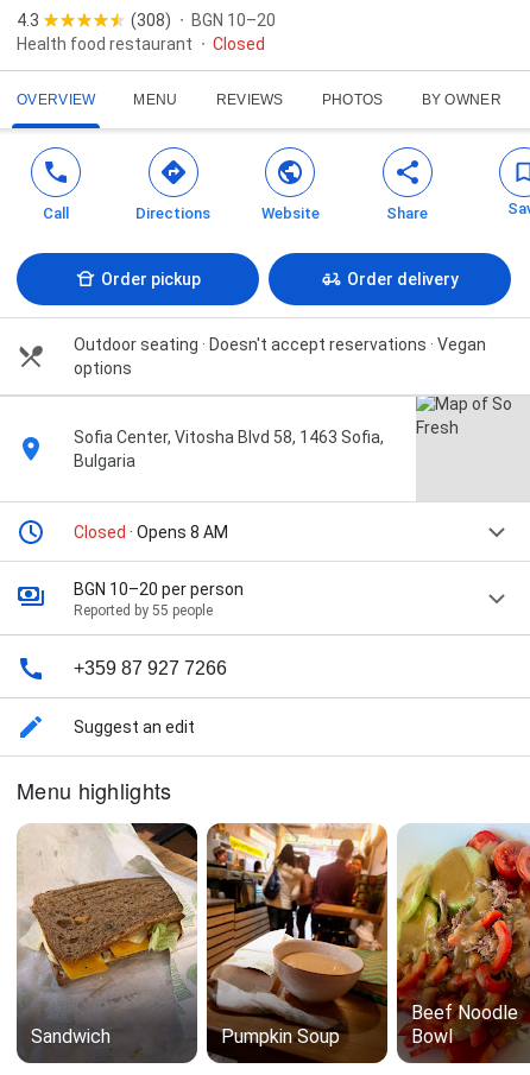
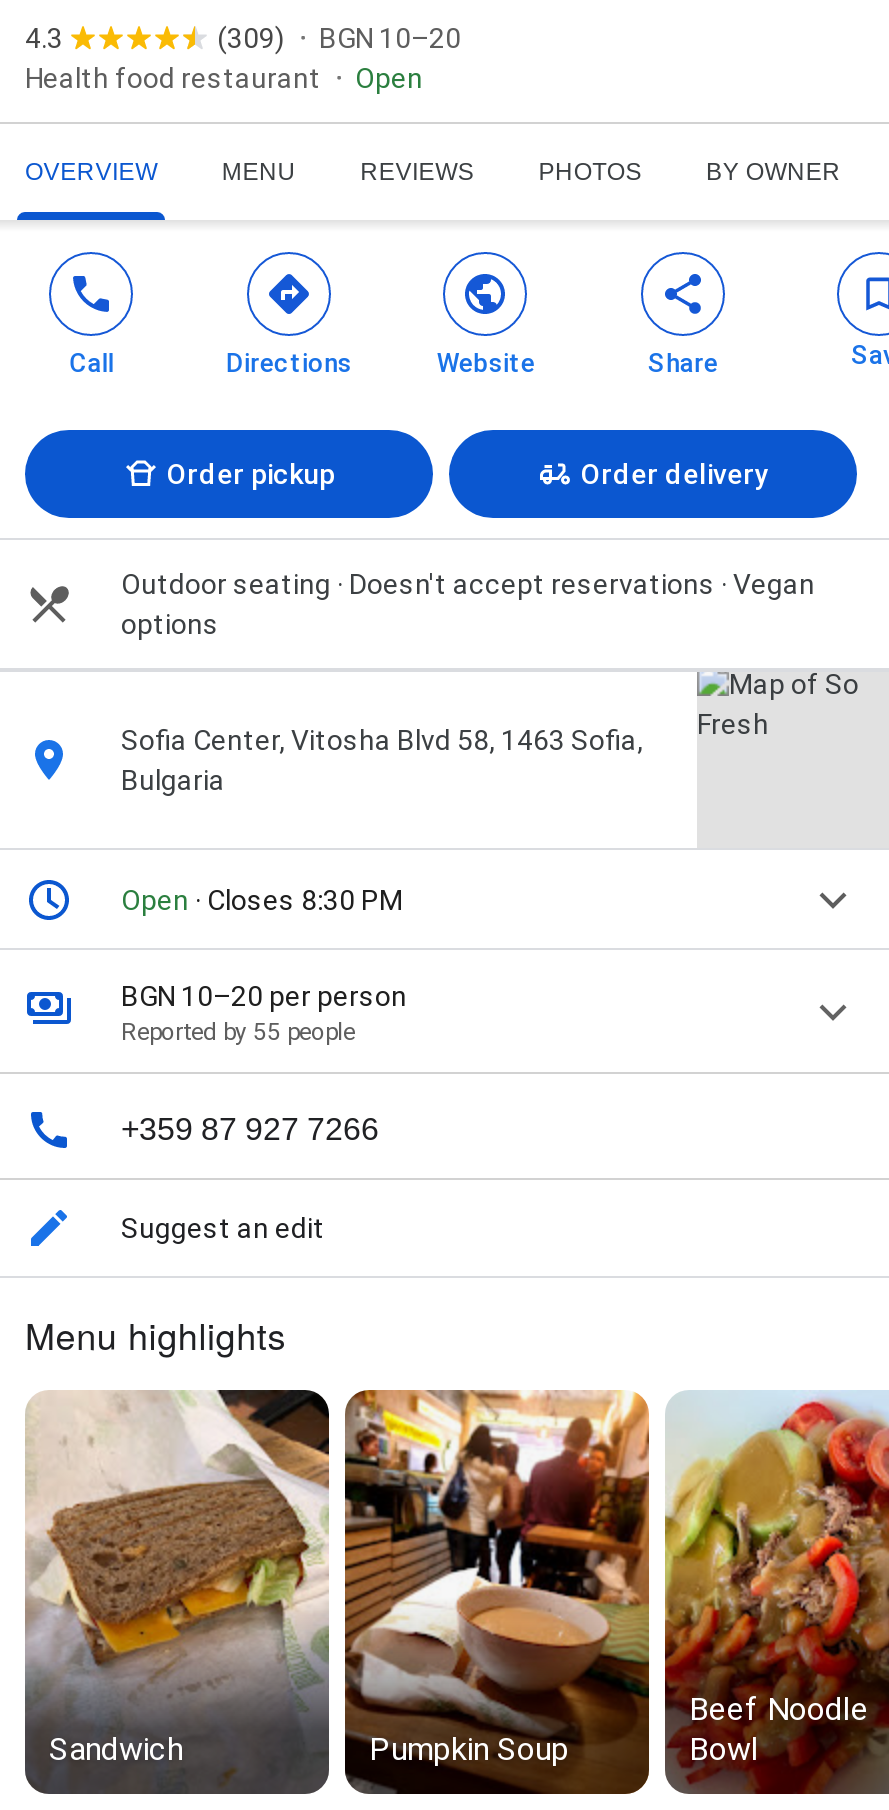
- (308) BGN 10–20
+ (309) BGN 10–20

- Closed
+ Open

- Closed · Opens 8 AM
+ Open · Closes 8:30 PM
